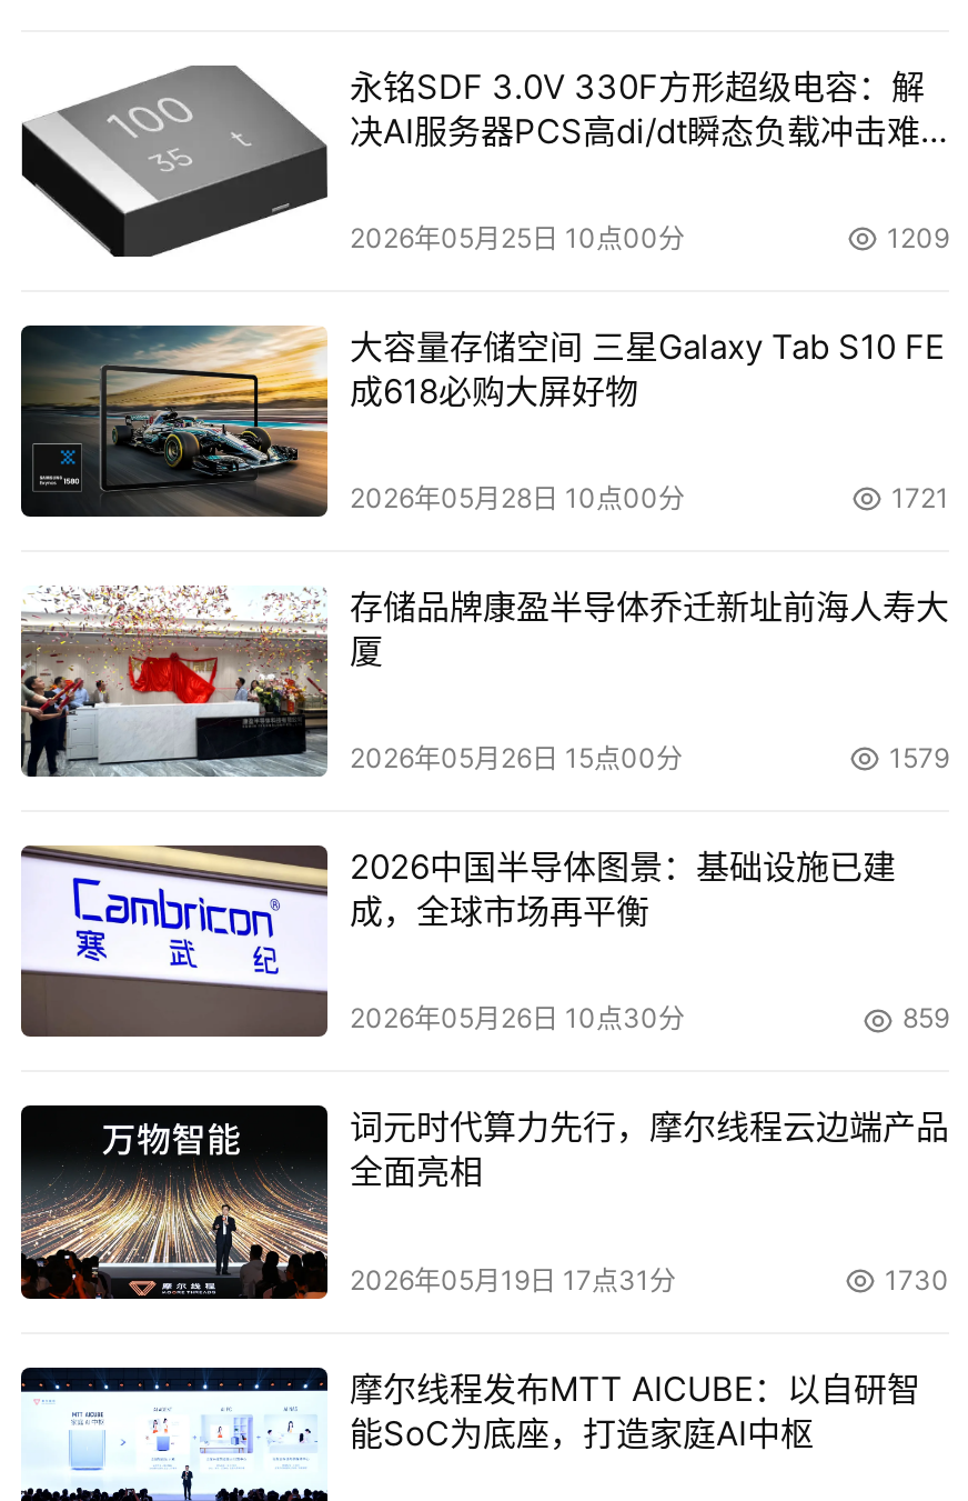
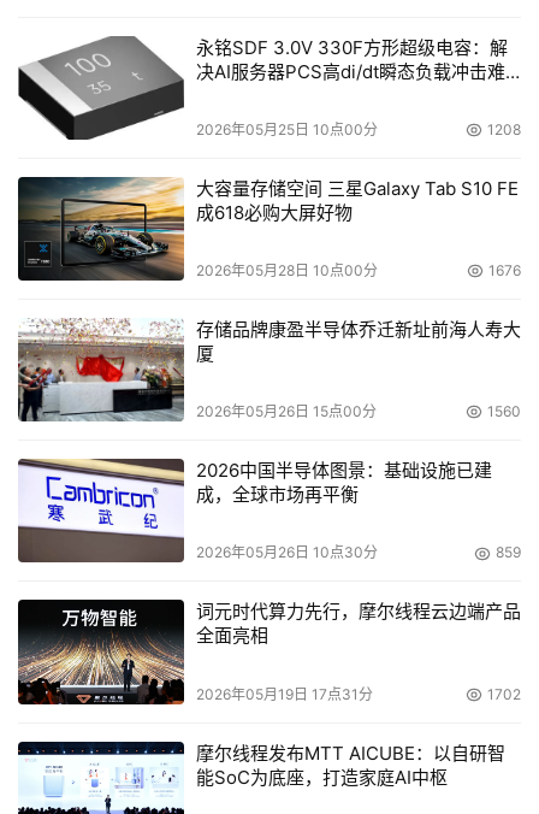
- 1209
+ 1208

- 1721
+ 1676

- 1579
+ 1560

- 1730
+ 1702
